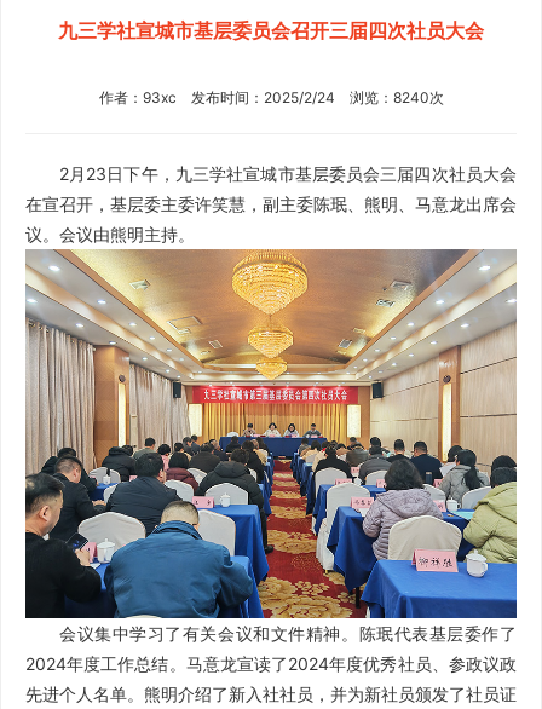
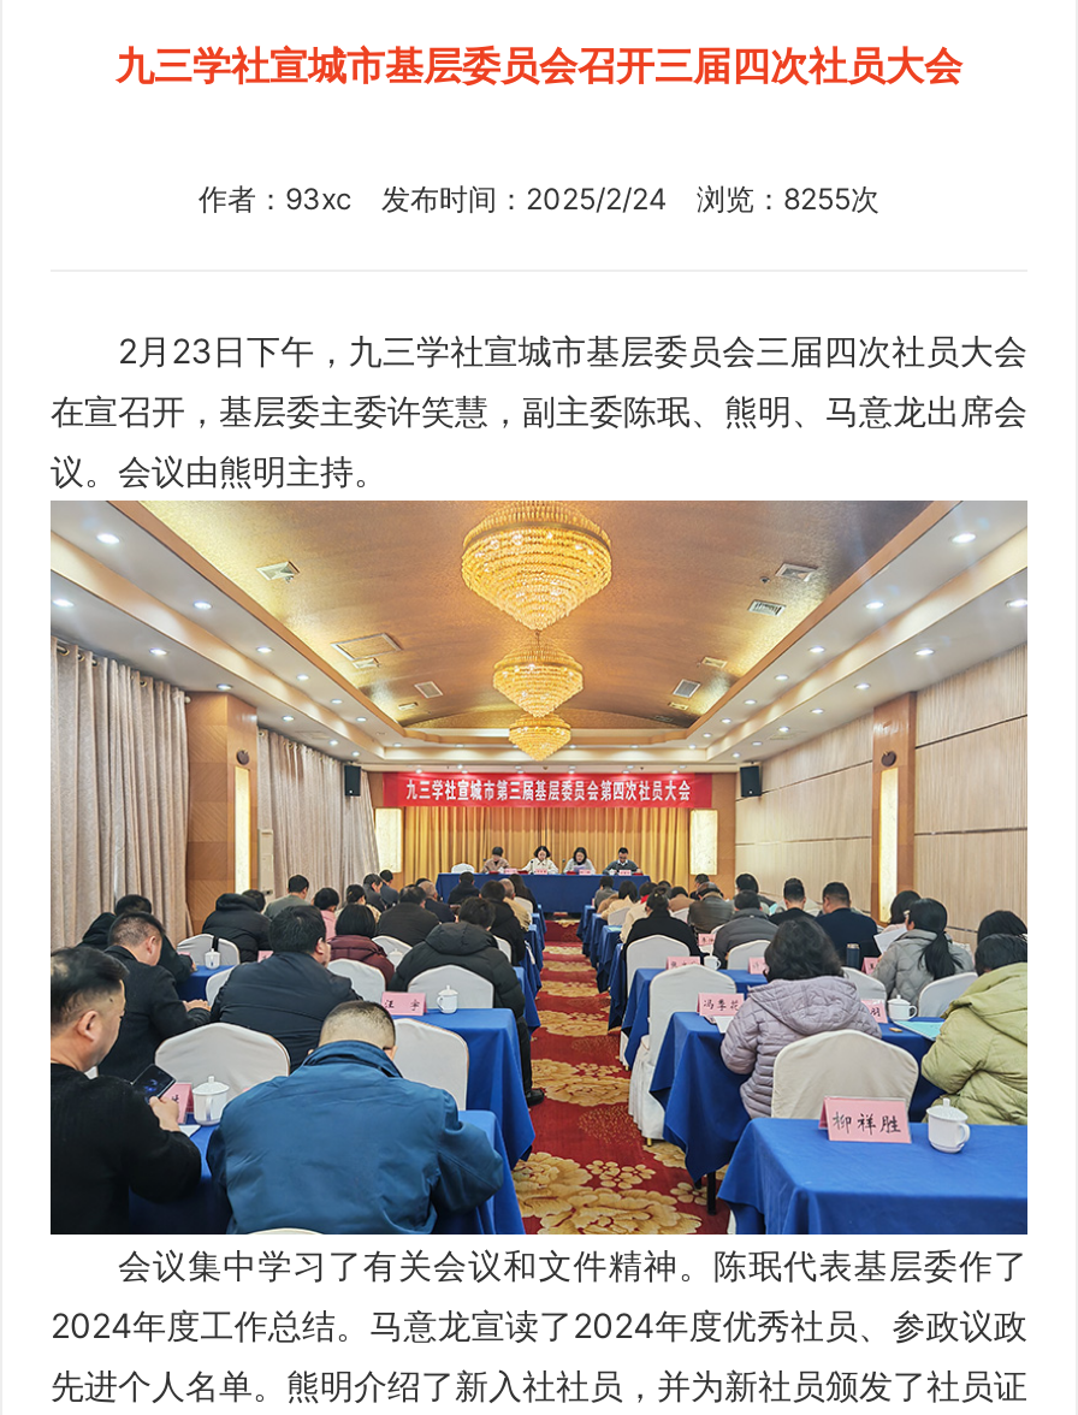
- 作者：93xc 发布时间：2025/2/24 浏览：8240次
+ 作者：93xc 发布时间：2025/2/24 浏览：8255次
